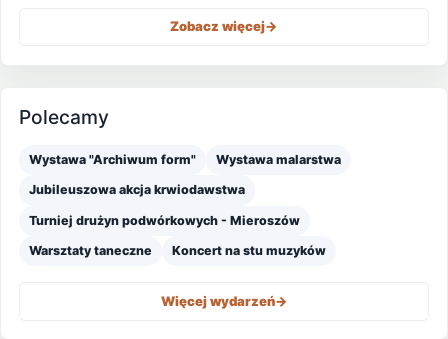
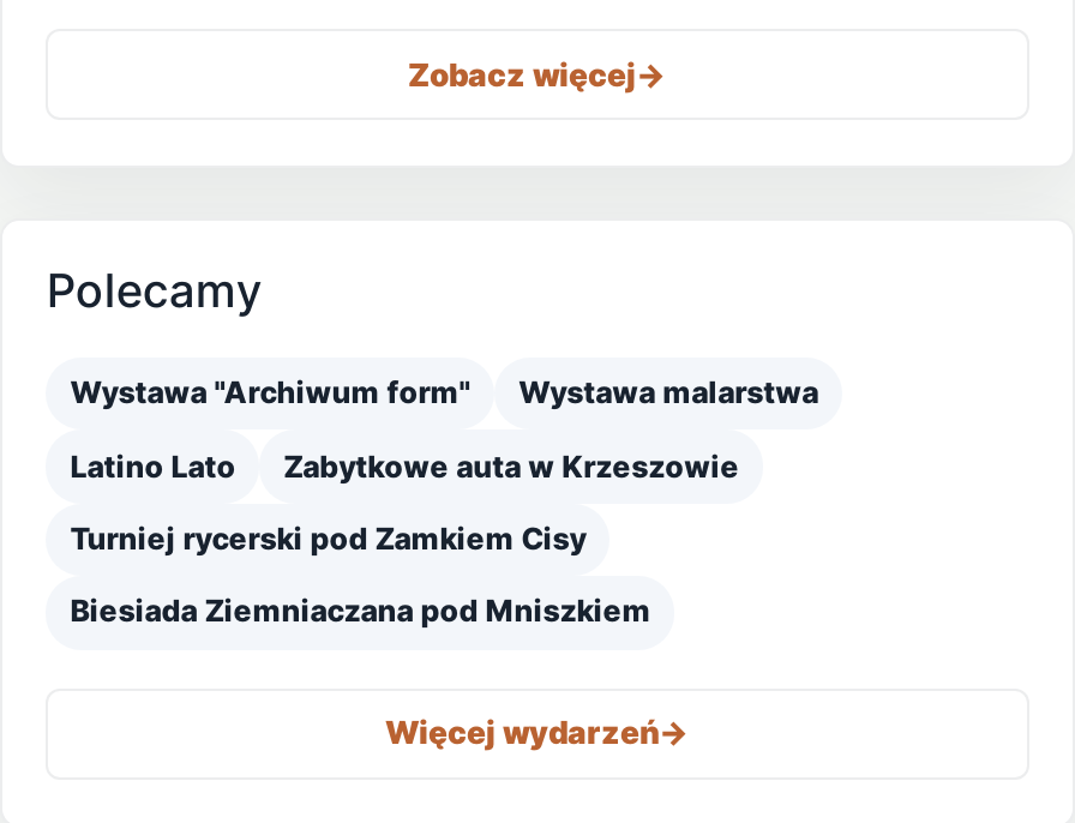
- Jubileuszowa akcja krwiodawstwa
+ Latino Lato
+ Zabytkowe auta w Krzeszowie

- Turniej drużyn podwórkowych - Mieroszów
+ Turniej rycerski pod Zamkiem Cisy

- Warsztaty taneczne
- Koncert na stu muzyków
+ Biesiada Ziemniaczana pod Mniszkiem
